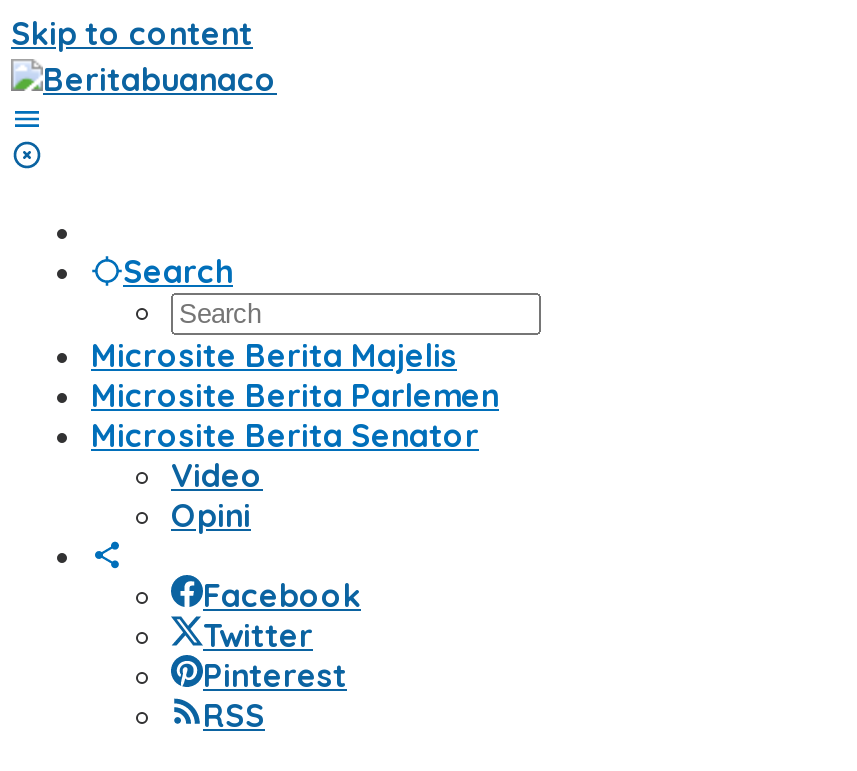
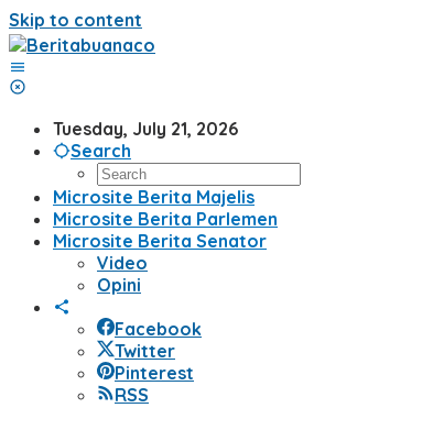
+ Tuesday, July 21, 2026
